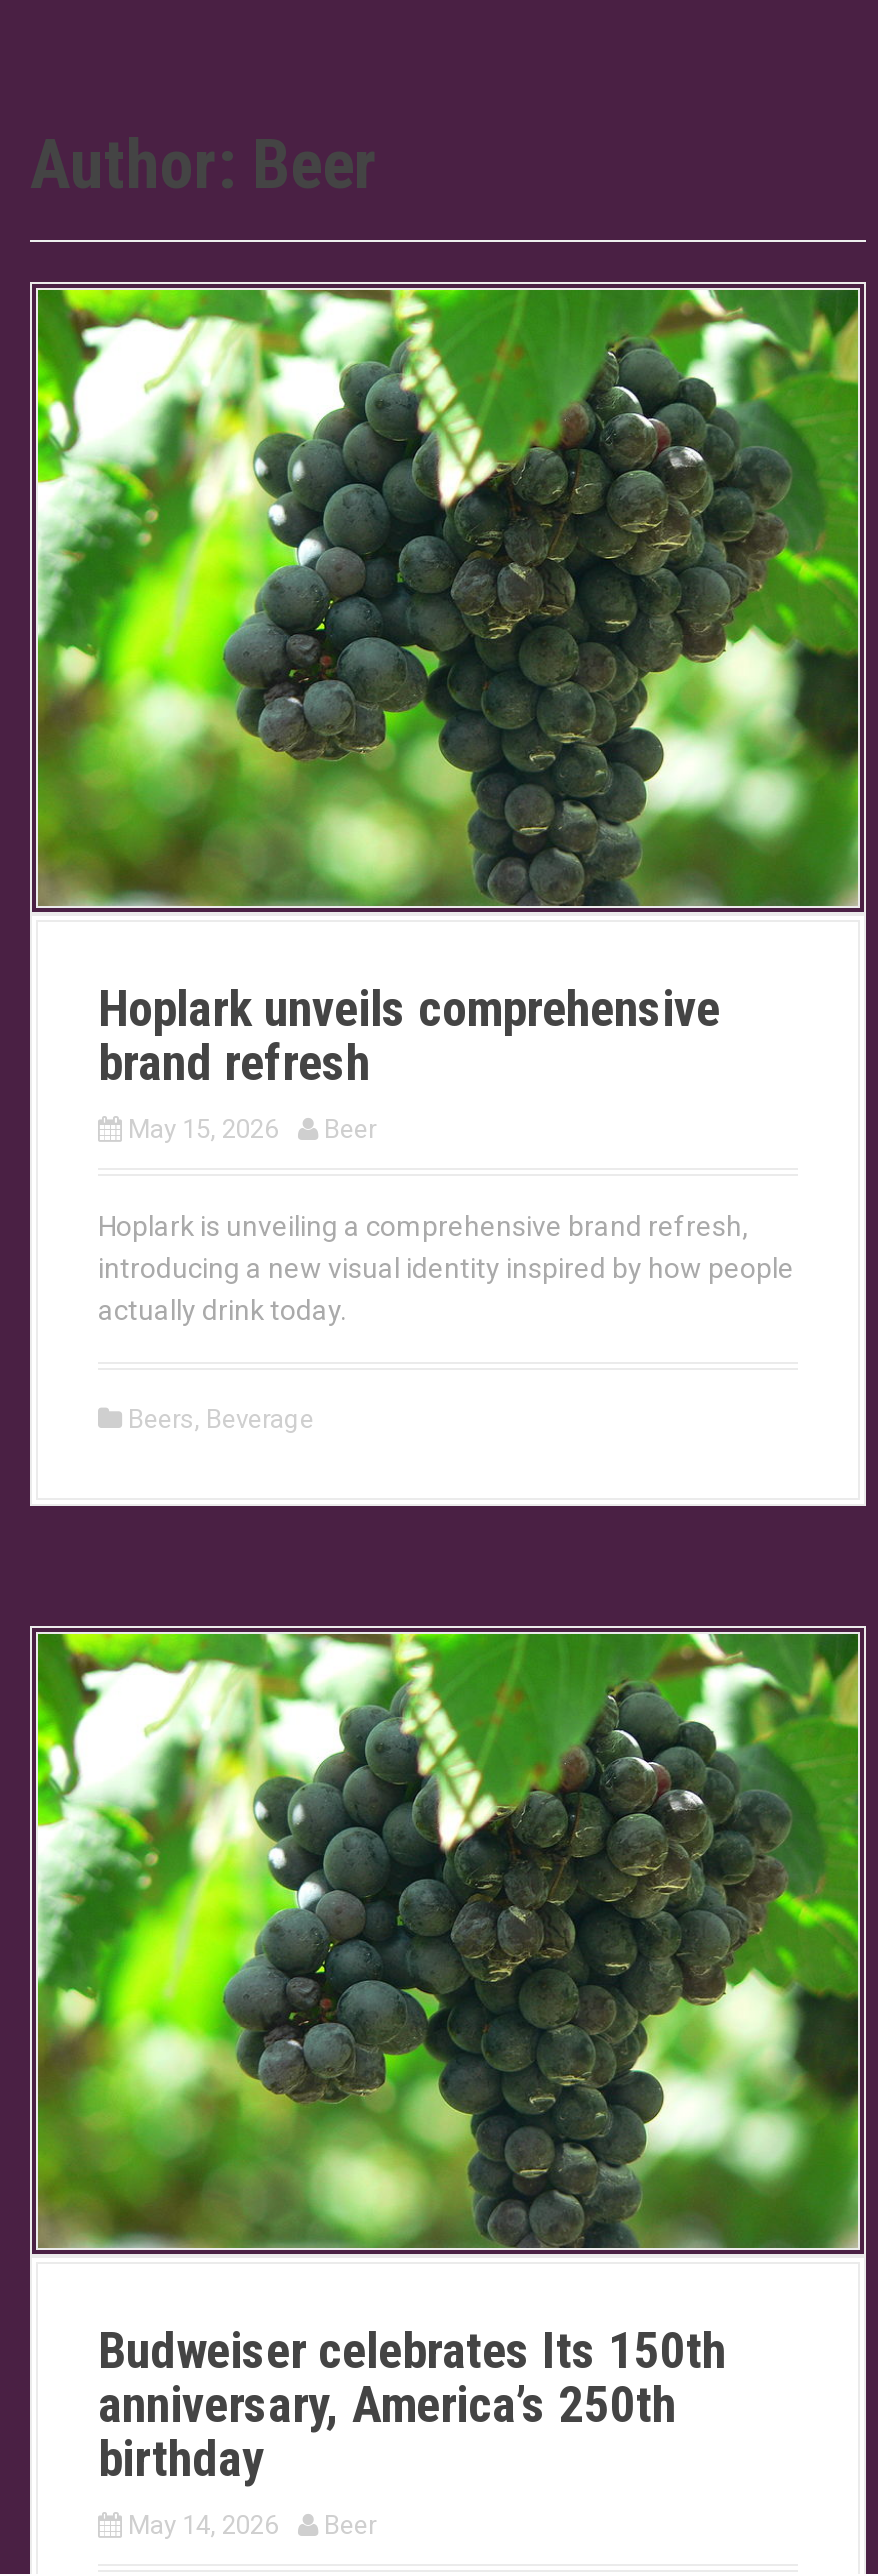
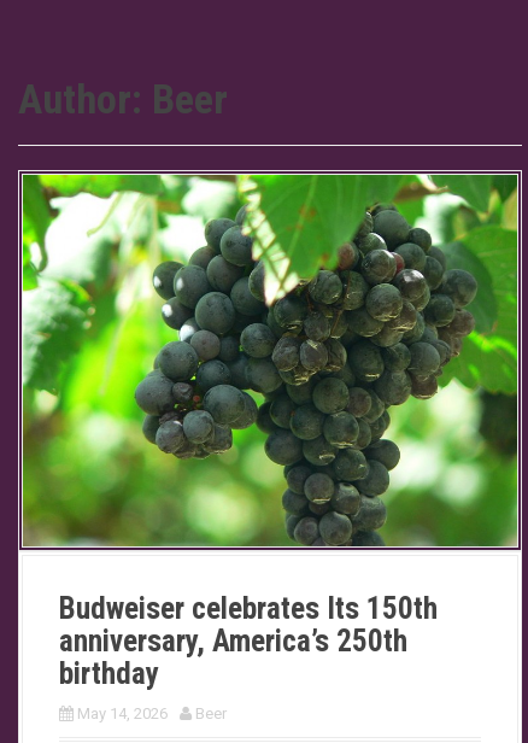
- Hoplark unveils comprehensive
- brand refresh
- May 15, 2026
- Beer
- Hoplark is unveiling a comprehensive brand refresh,
- introducing a new visual identity inspired by how people
- actually drink today.
- Beers, Beverage
